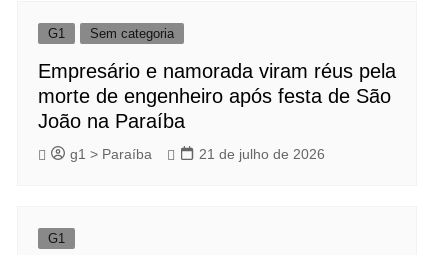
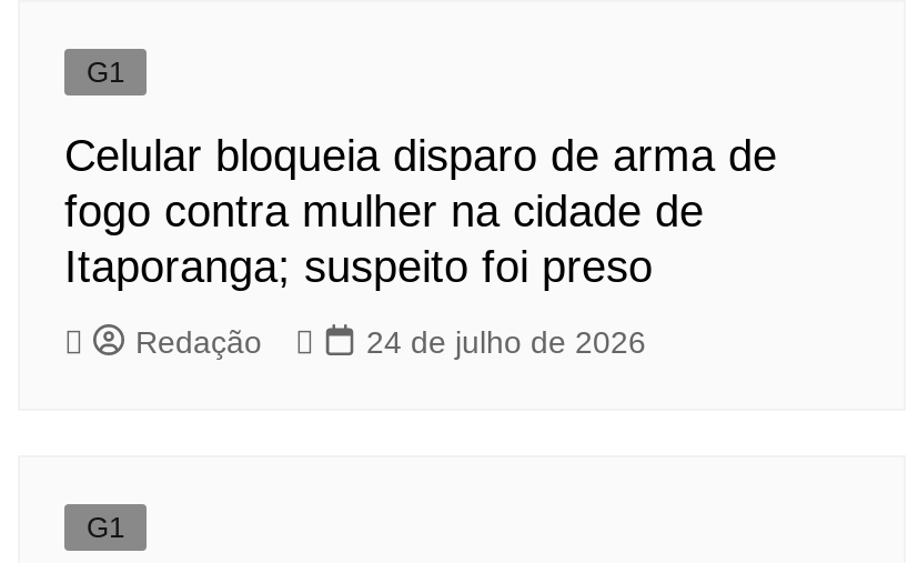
- Sem categoria
- Empresário e namorada viram réus pela
- morte de engenheiro após festa de São
- João na Paraíba
- g1 > Paraíba
- 21 de julho de 2026
+ Celular bloqueia disparo de arma de
+ fogo contra mulher na cidade de
+ Itaporanga; suspeito foi preso
+ Redação
+ 24 de julho de 2026
